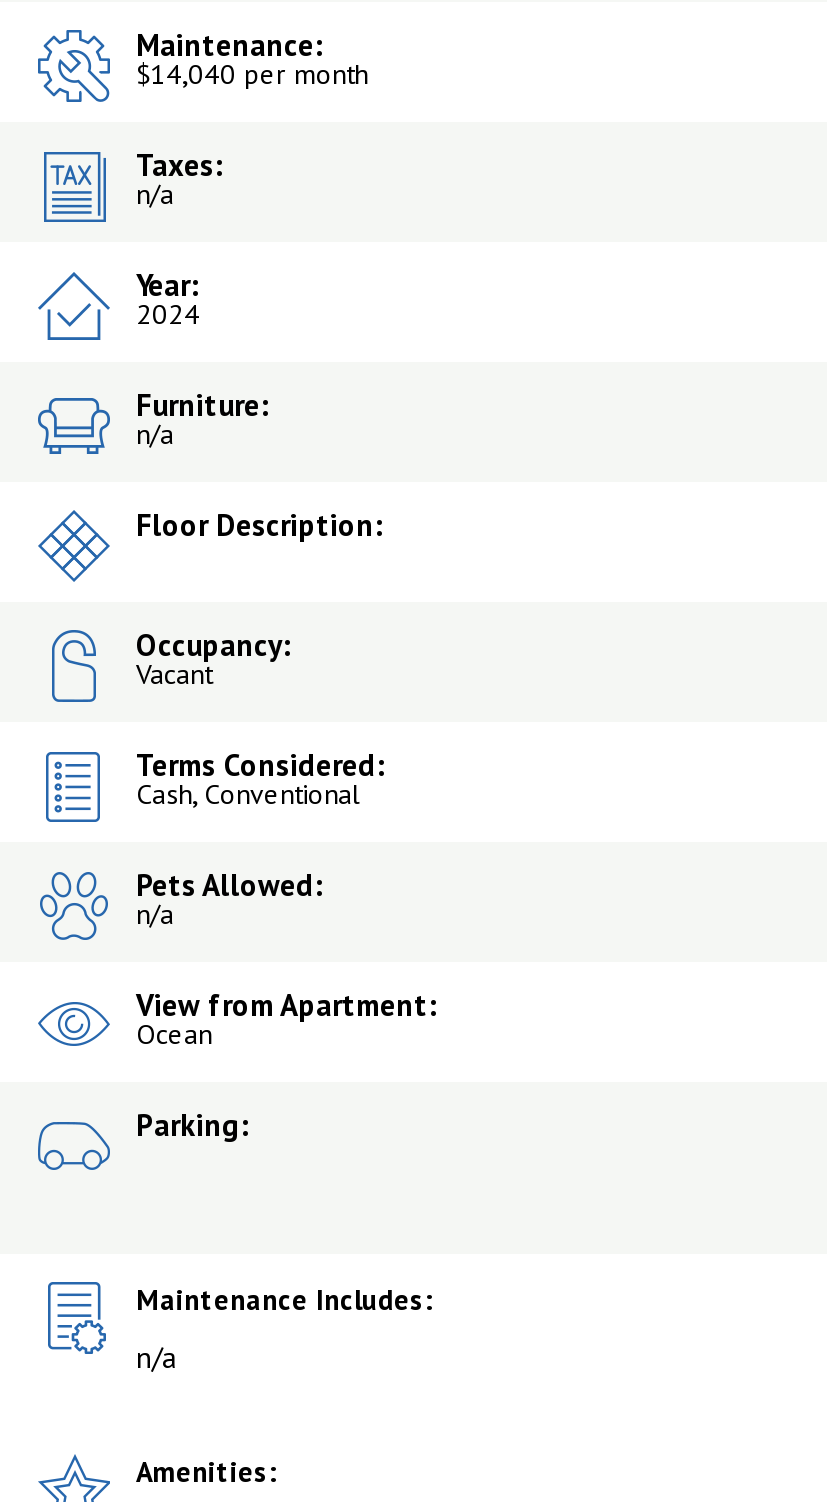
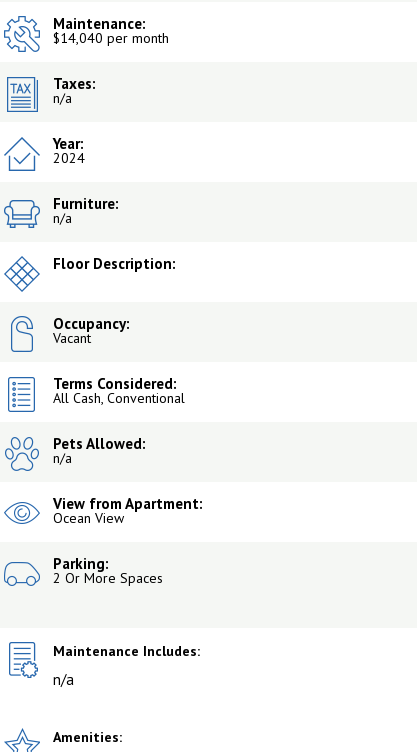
- Cash, Conventional
+ All Cash, Conventional

- Ocean
+ Ocean View

+ 2 Or More Spaces
